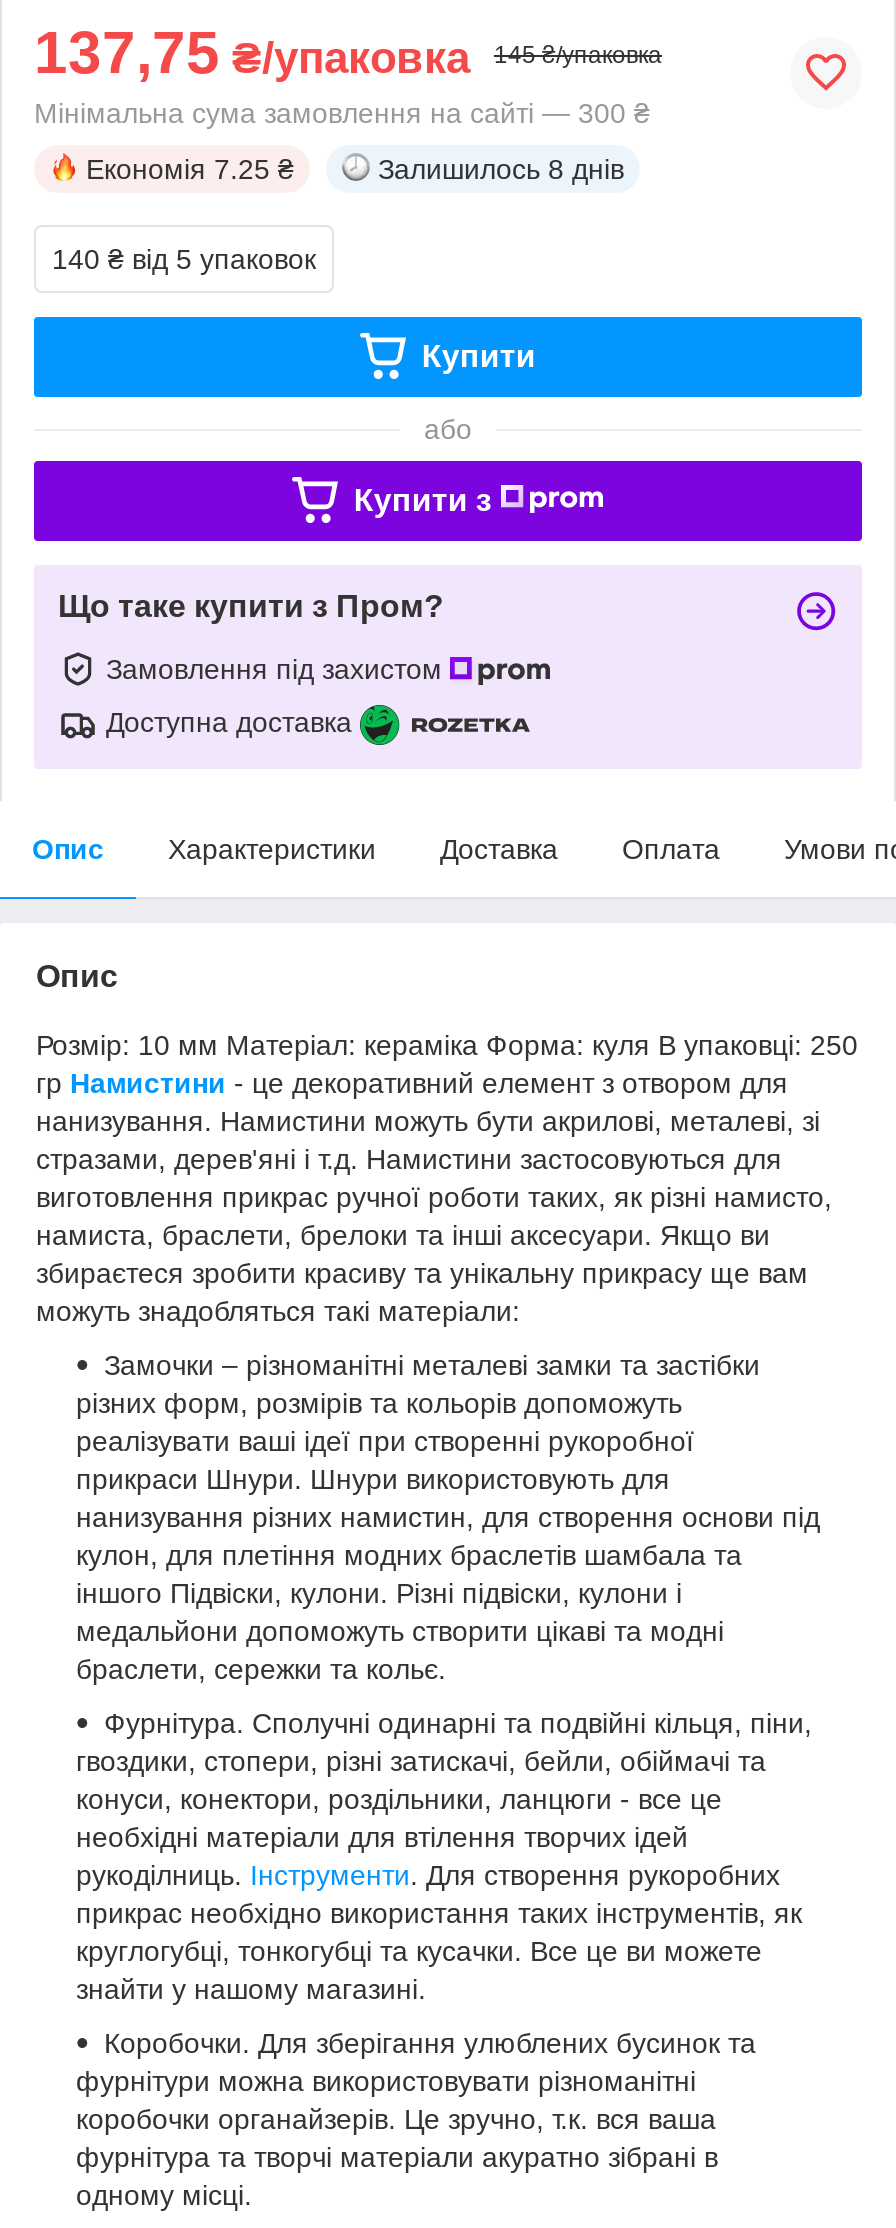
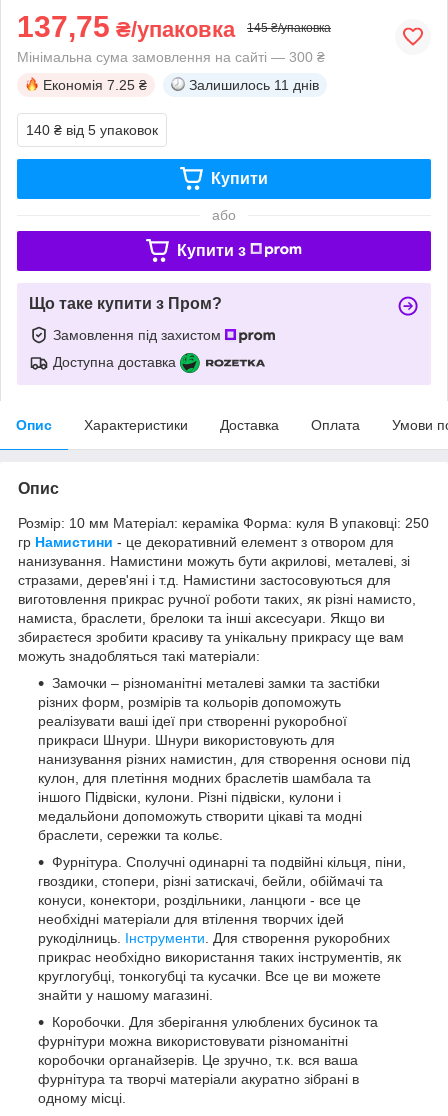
- Залишилось 8 днів
+ Залишилось 11 днів
